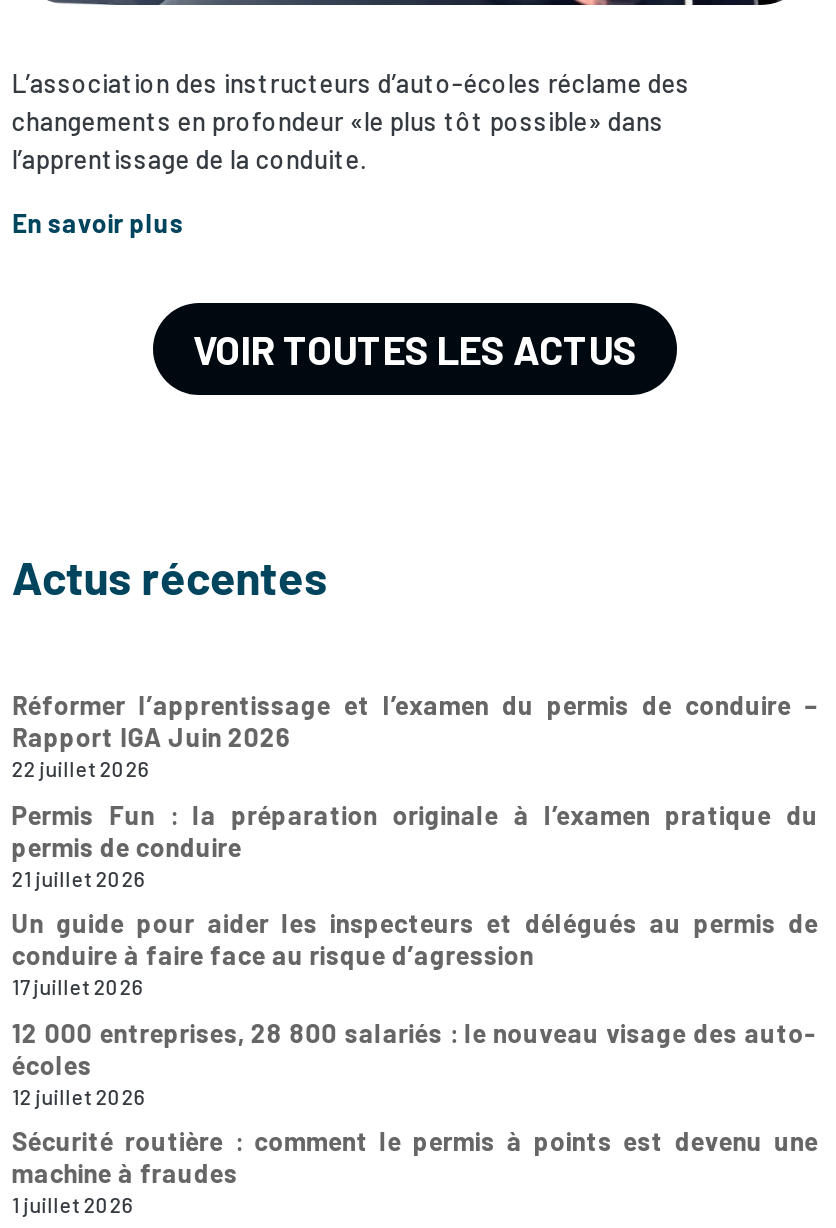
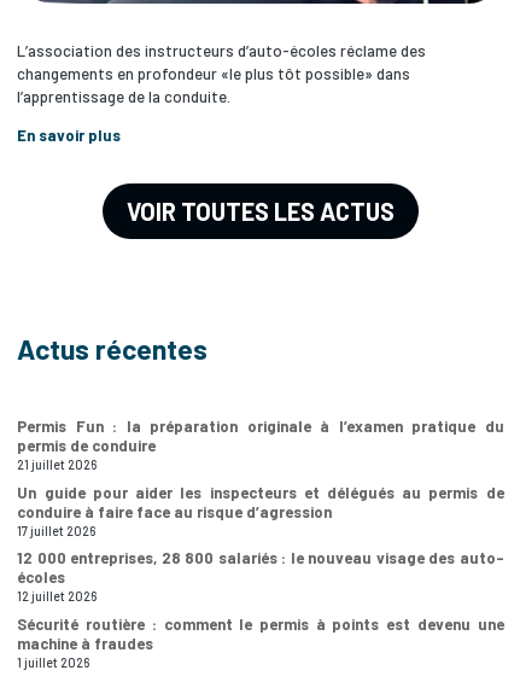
- Réformer l’apprentissage et l’examen du permis de conduire –
- Rapport IGA Juin 2026
- 22 juillet 2026
